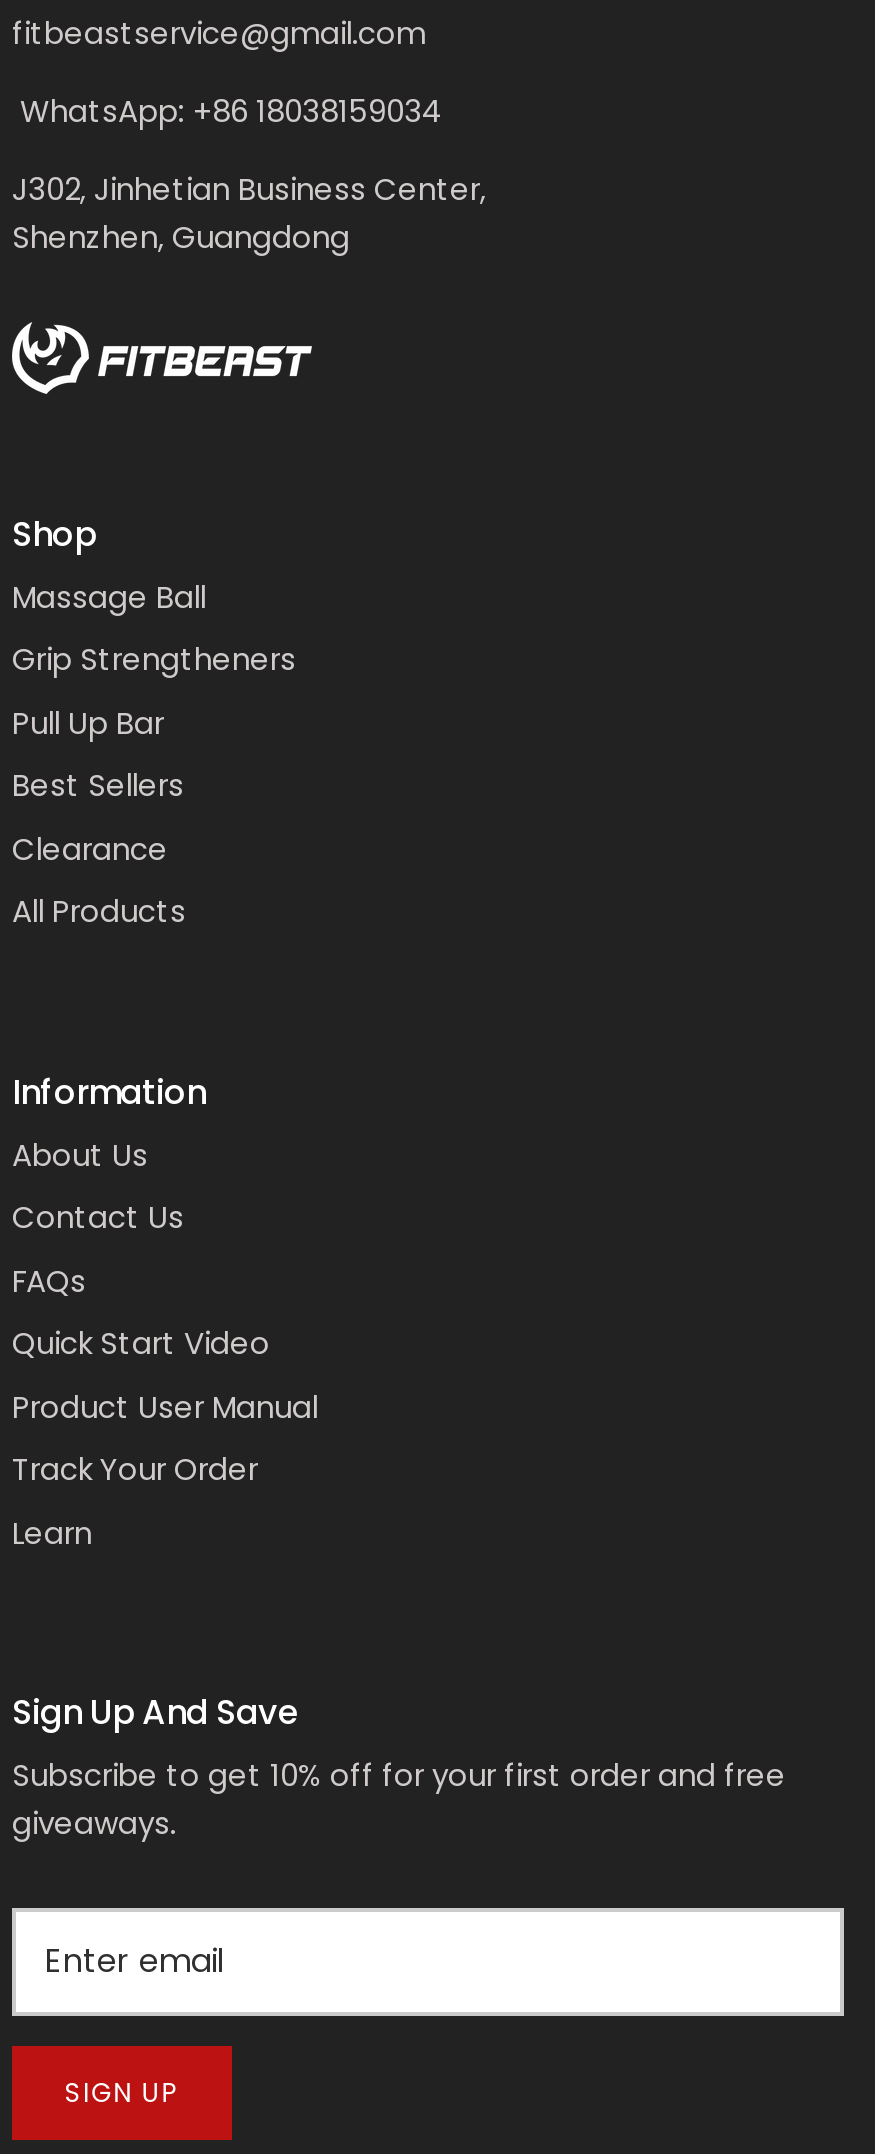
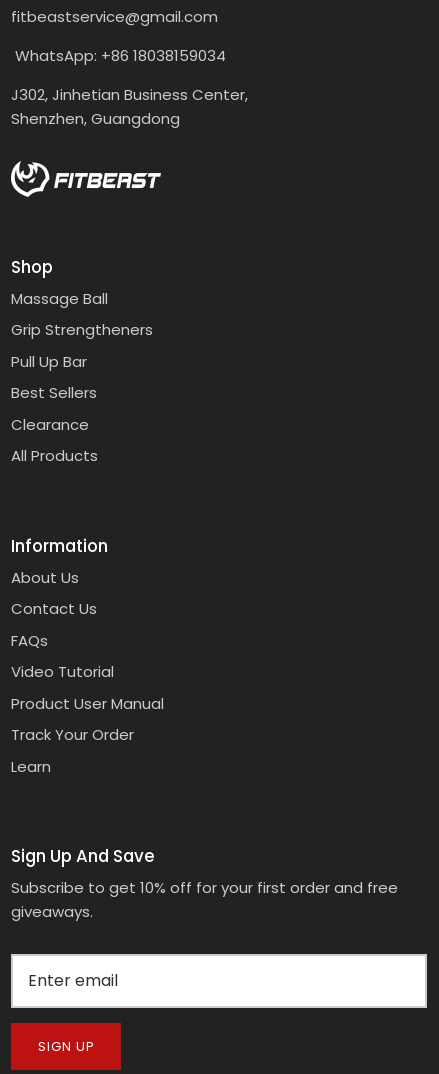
- Quick Start Video
+ Video Tutorial
